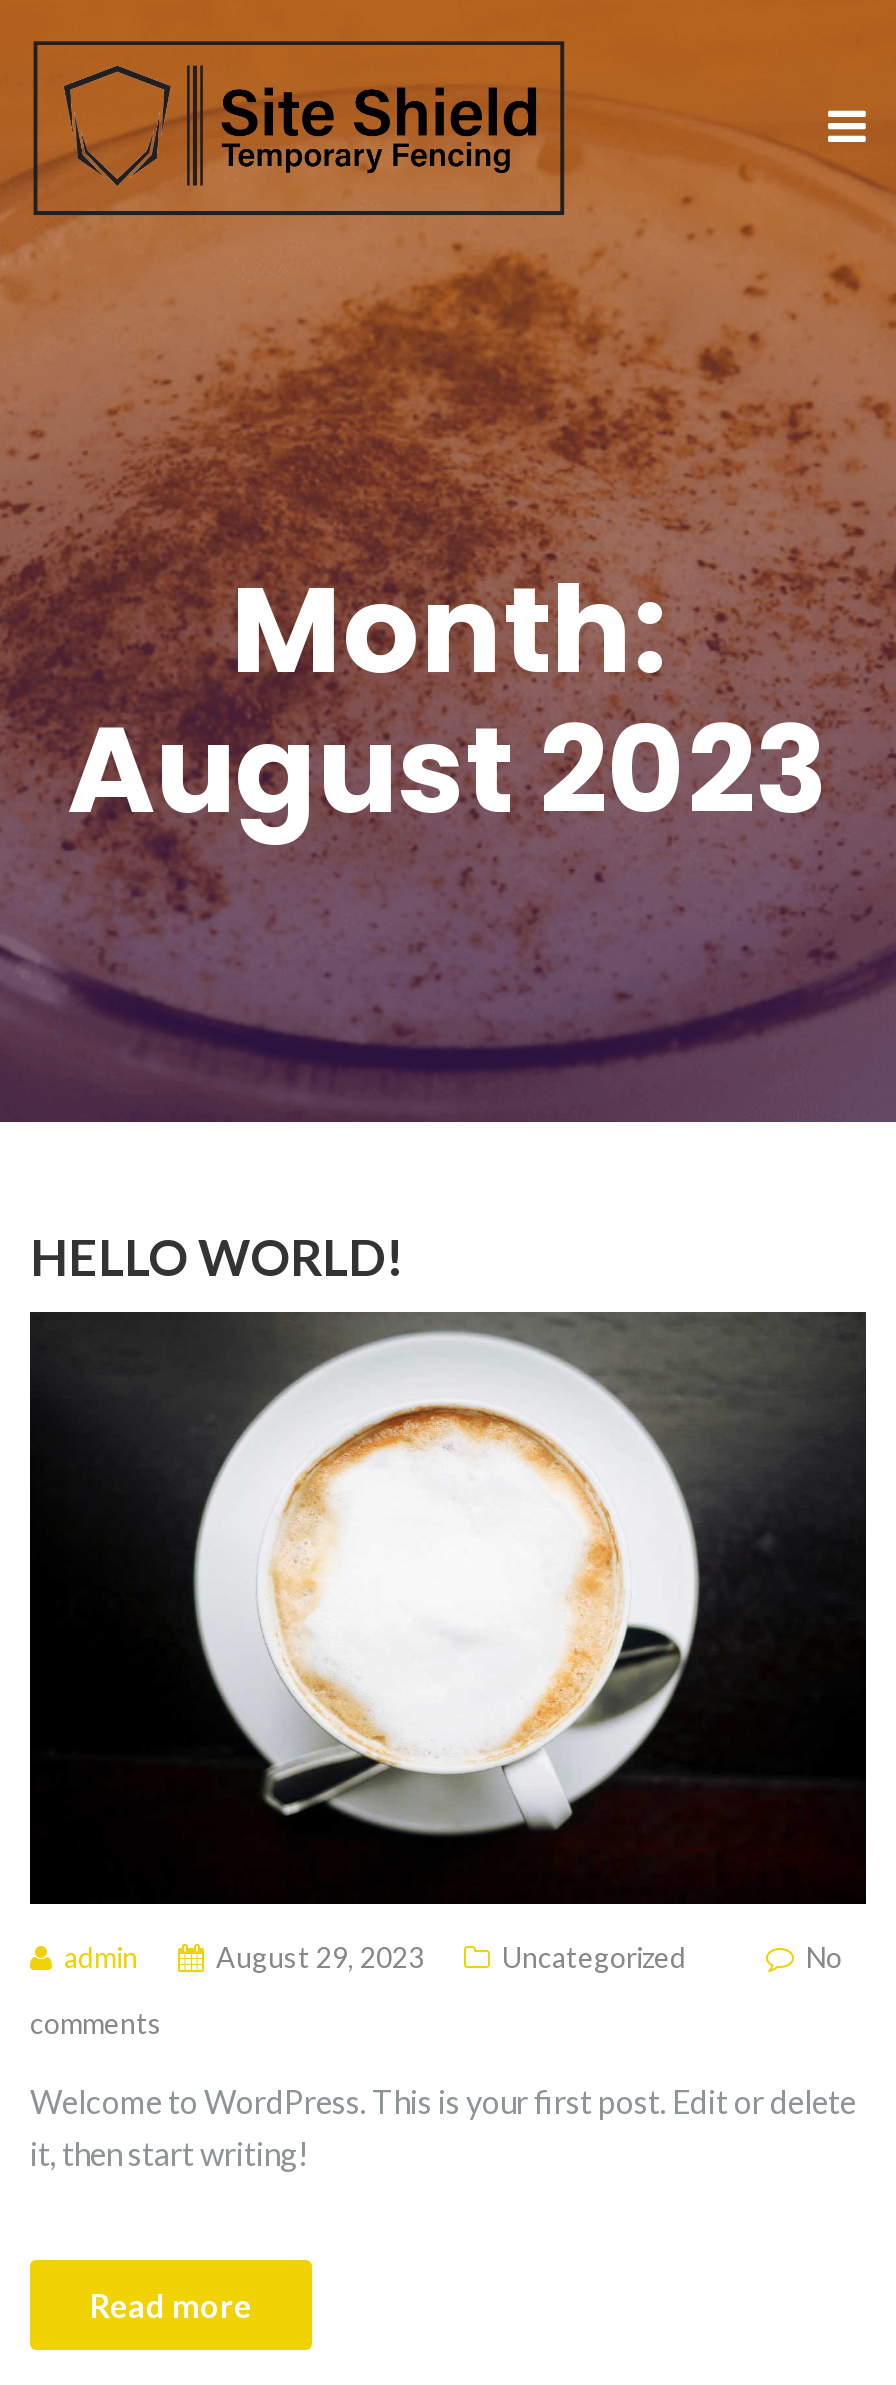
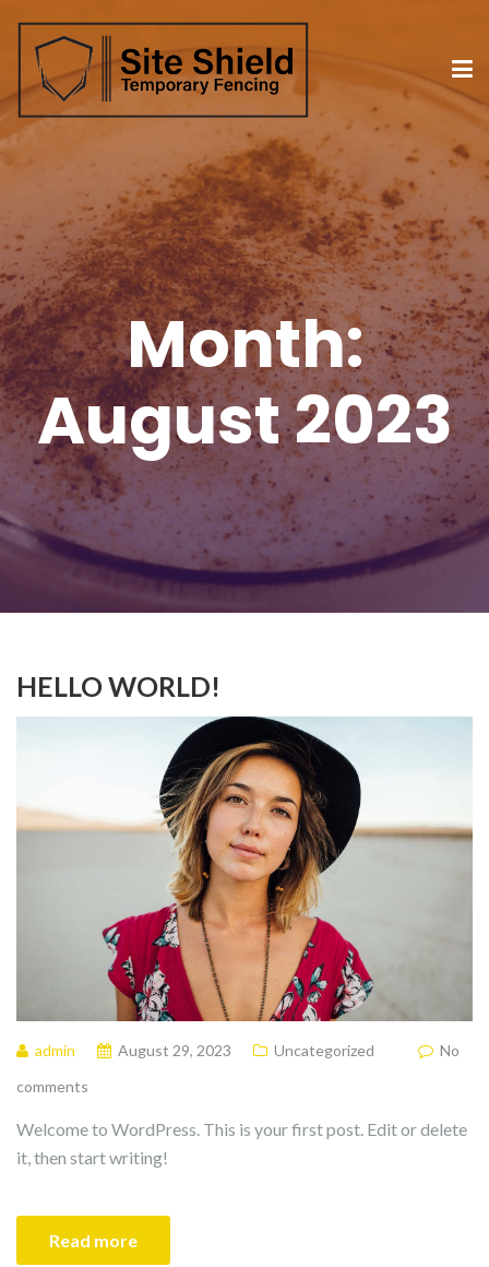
- [image]
+ [image]
